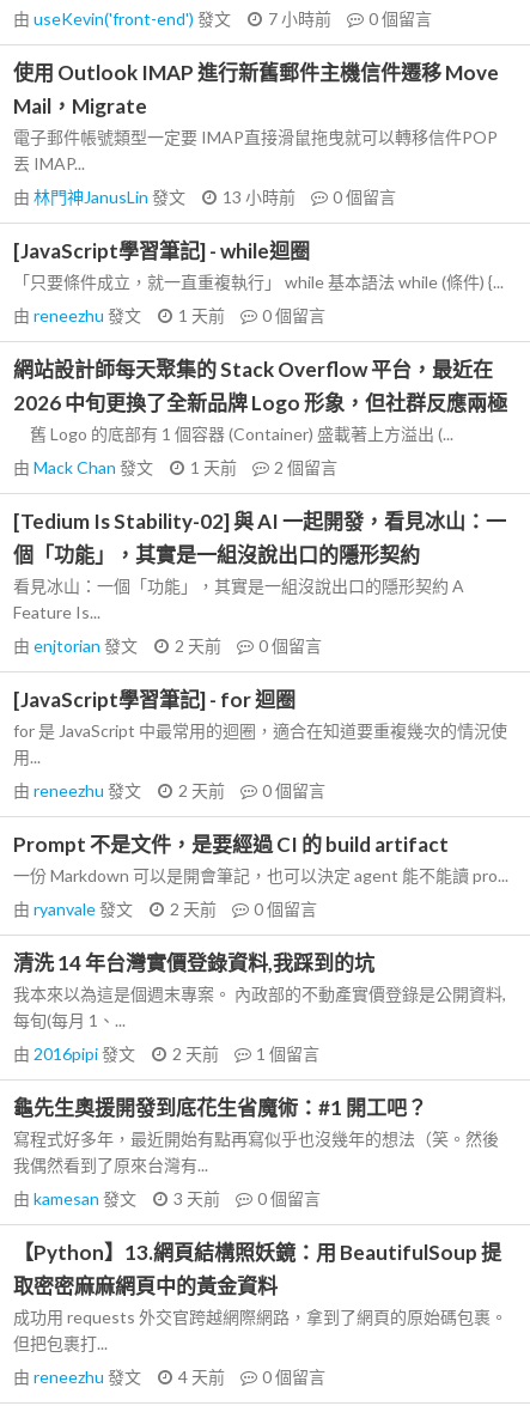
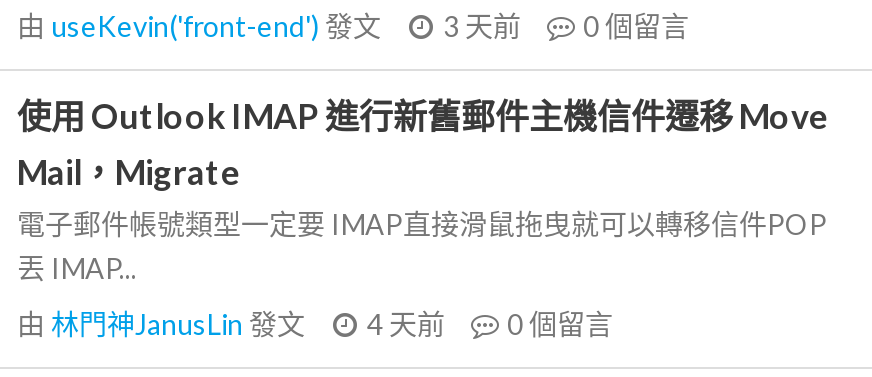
- 由useKevin('front-end')發文 7 小時前 0個留言
+ 由useKevin('front-end')發文 3 天前 0個留言

- 13 小時前
- 0個留言
- [JavaScript學習筆記] - while迴圈
- 「只要條件成立，就一直重複執行」 while 基本語法 while (條件) {...
- 由reneezhu發文
- 1 天前
- 0個留言
- 網站設計師每天聚集的 Stack Overflow 平台，最近在
- 2026 中旬更換了全新品牌 Logo 形象，但社群反應兩極
- 舊 Logo 的底部有 1 個容器 (Container) 盛載著上方溢出 (...
- 由Mack Chan發文
- 1 天前
- 2個留言
- [Tedium Is Stability-02] 與 AI 一起開發，看見冰山：一
- 個「功能」，其實是一組沒說出口的隱形契約
- 看見冰山：一個「功能」，其實是一組沒說出口的隱形契約 A
- Feature Is...
- 由enjtorian發文
- 2 天前
- 0個留言
- [JavaScript學習筆記] - for 迴圈
- for 是 JavaScript 中最常用的迴圈，適合在知道要重複幾次的情況使
- 用...
- 由reneezhu發文
- 2 天前
- 0個留言
- Prompt 不是文件，是要經過 CI 的 build artifact
- 一份 Markdown 可以是開會筆記，也可以決定 agent 能不能讀 pro...
- 由ryanvale發文
- 2 天前
- 0個留言
- 清洗 14 年台灣實價登錄資料,我踩到的坑
- 我本來以為這是個週末專案。 內政部的不動產實價登錄是公開資料,
- 每旬(每月 1、...
- 由2016pipi發文
- 2 天前
- 1個留言
- 龜先生奧援開發到底花生省魔術：#1 開工吧？
- 寫程式好多年，最近開始有點再寫似乎也沒幾年的想法（笑。然後
- 我偶然看到了原來台灣有...
- 由kamesan發文
- 3 天前
- 0個留言
- 【Python】13.網頁結構照妖鏡：用 BeautifulSoup 提
- 取密密麻麻網頁中的黃金資料
- 成功用 requests 外交官跨越網際網路，拿到了網頁的原始碼包裹。
- 但把包裹打...
- 由reneezhu發文
